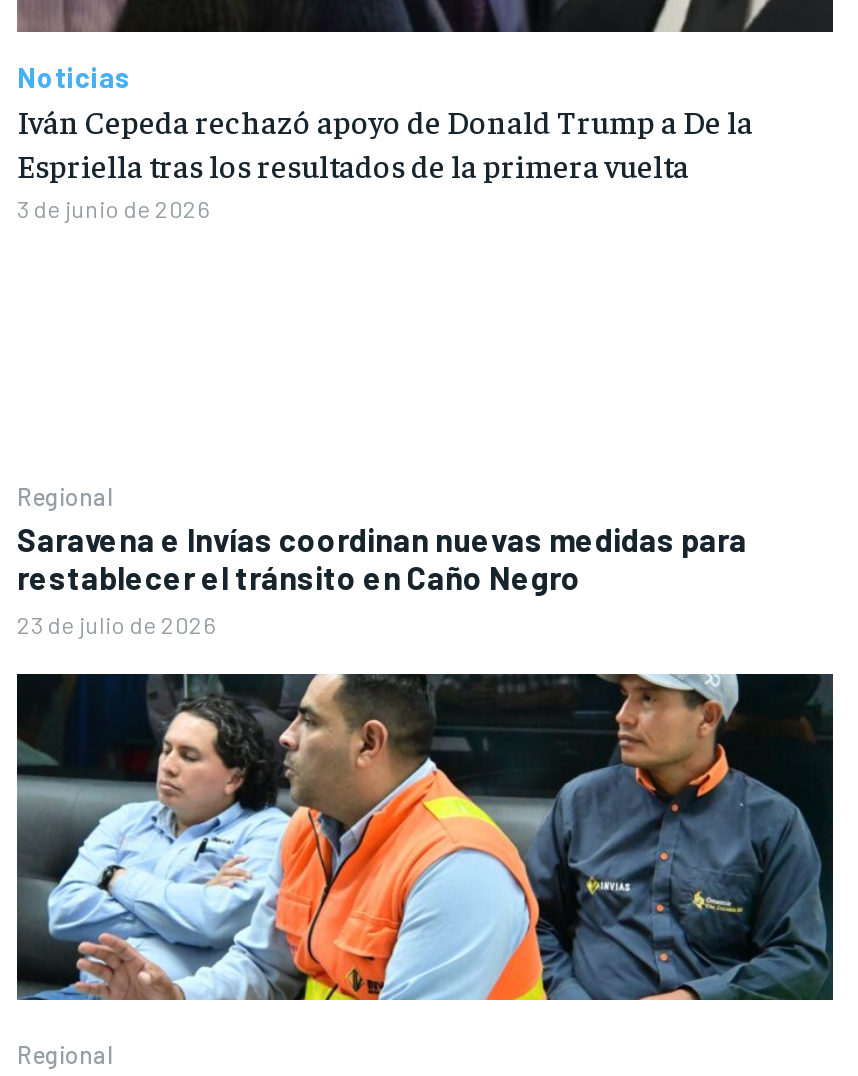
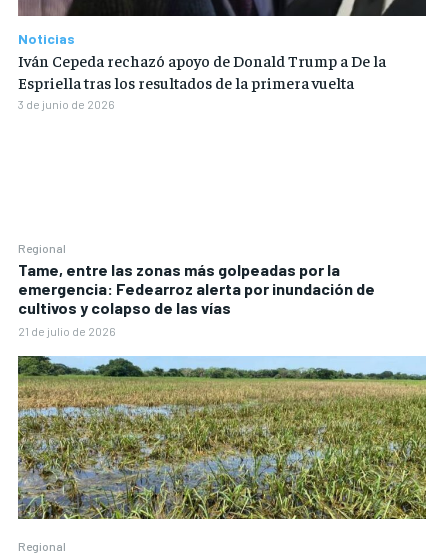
- Saravena e Invías coordinan nuevas medidas para
- restablecer el tránsito en Caño Negro
- 23 de julio de 2026
+ Tame, entre las zonas más golpeadas por la
+ emergencia: Fedearroz alerta por inundación de
+ cultivos y colapso de las vías
+ 21 de julio de 2026

- [image]
+ [image]
